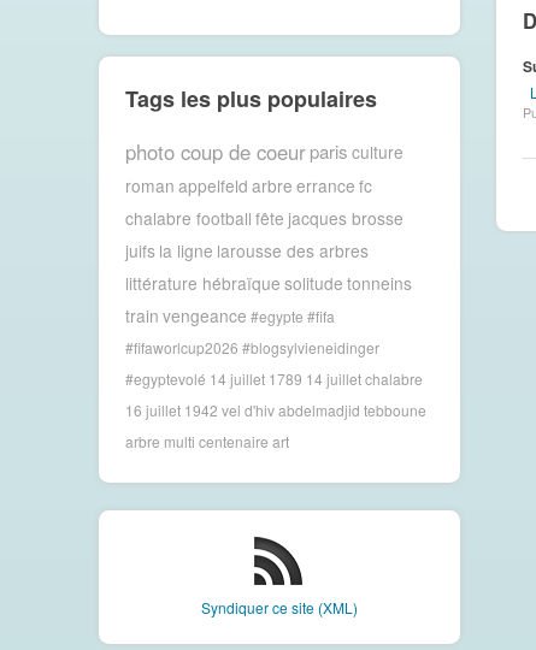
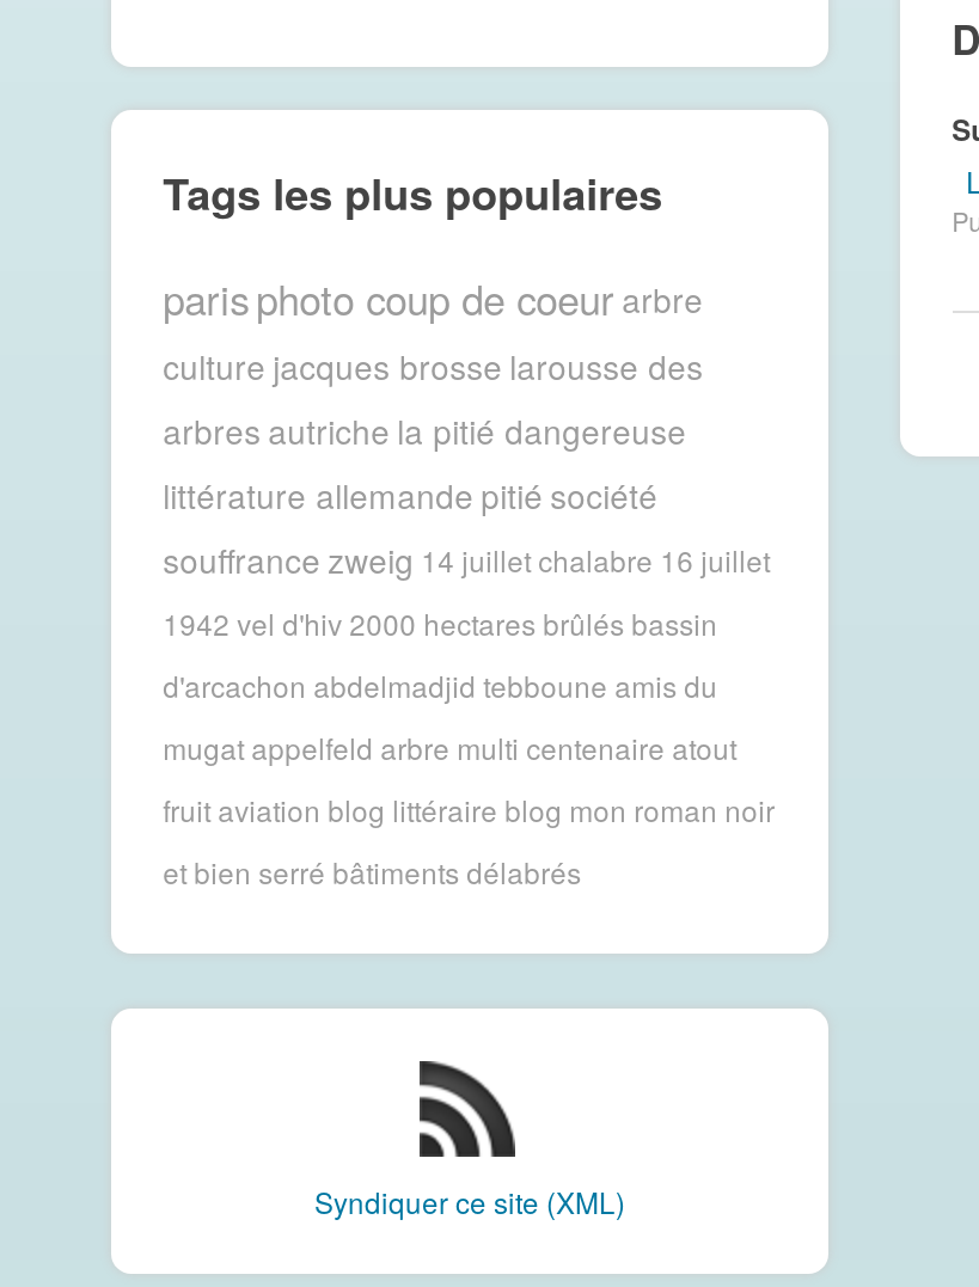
- photo coup de coeur paris culture
- roman appelfeld arbre errance fc
- chalabre football fête jacques brosse
- juifs la ligne larousse des arbres
- littérature hébraïque solitude tonneins
- train vengeance #egypte #fifa
- #fifaworlcup2026 #blogsylvieneidinger
- #egyptevolé 14 juillet 1789 14 juillet chalabre
- 16 juillet 1942 vel d'hiv abdelmadjid tebboune
- arbre multi centenaire art
+ paris photo coup de coeur arbre
+ culture jacques brosse larousse des
+ arbres autriche la pitié dangereuse
+ littérature allemande pitié société
+ souffrance zweig 14 juillet chalabre 16 juillet
+ 1942 vel d'hiv 2000 hectares brûlés bassin
+ d'arcachon abdelmadjid tebboune amis du
+ mugat appelfeld arbre multi centenaire atout
+ fruit aviation blog littéraire blog mon roman noir
+ et bien serré bâtiments délabrés
